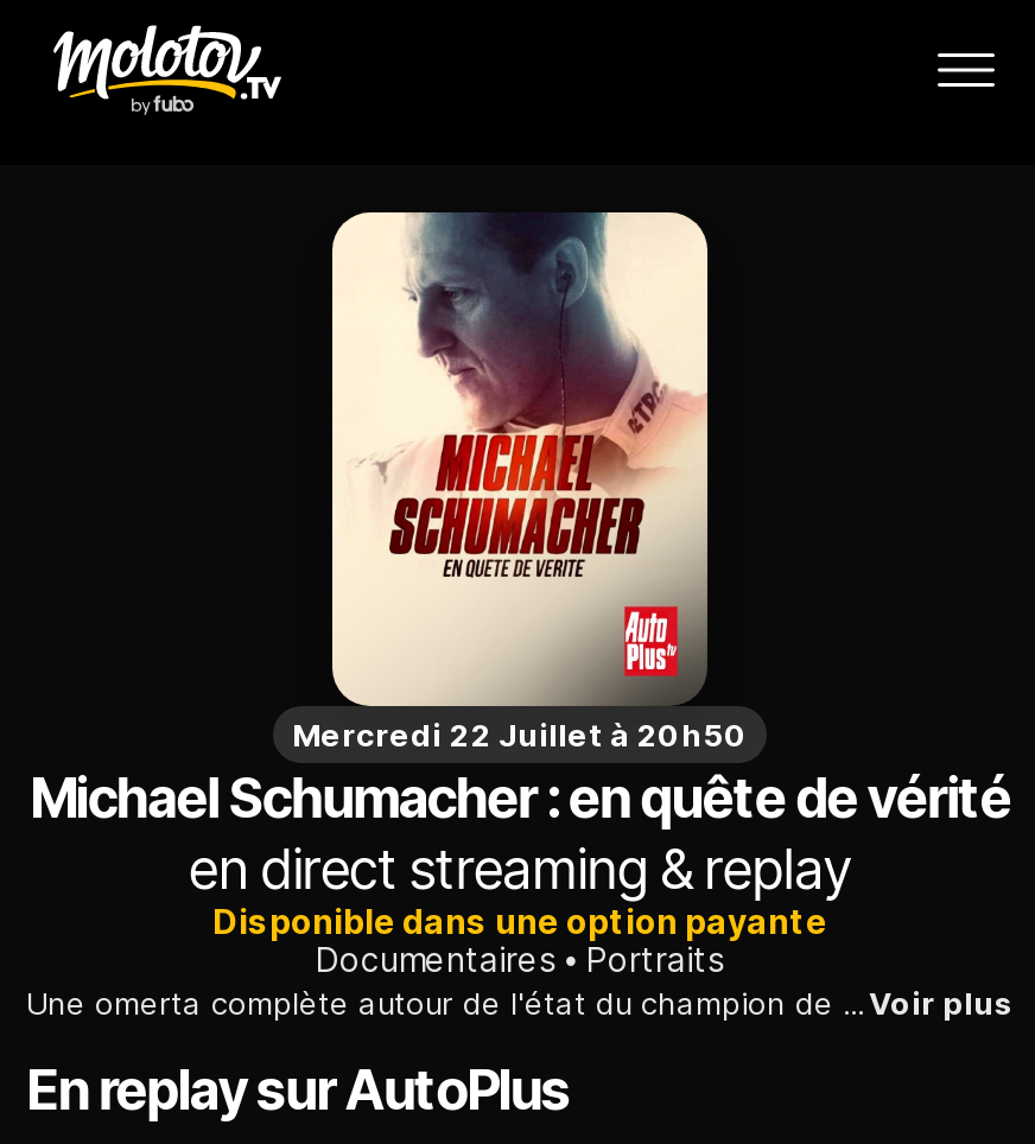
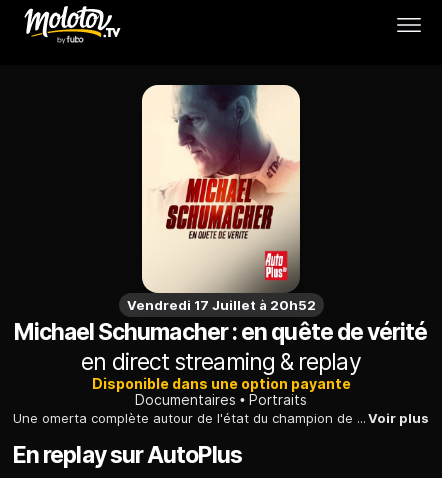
- Mercredi 22 Juillet à 20h50
+ Vendredi 17 Juillet à 20h52
